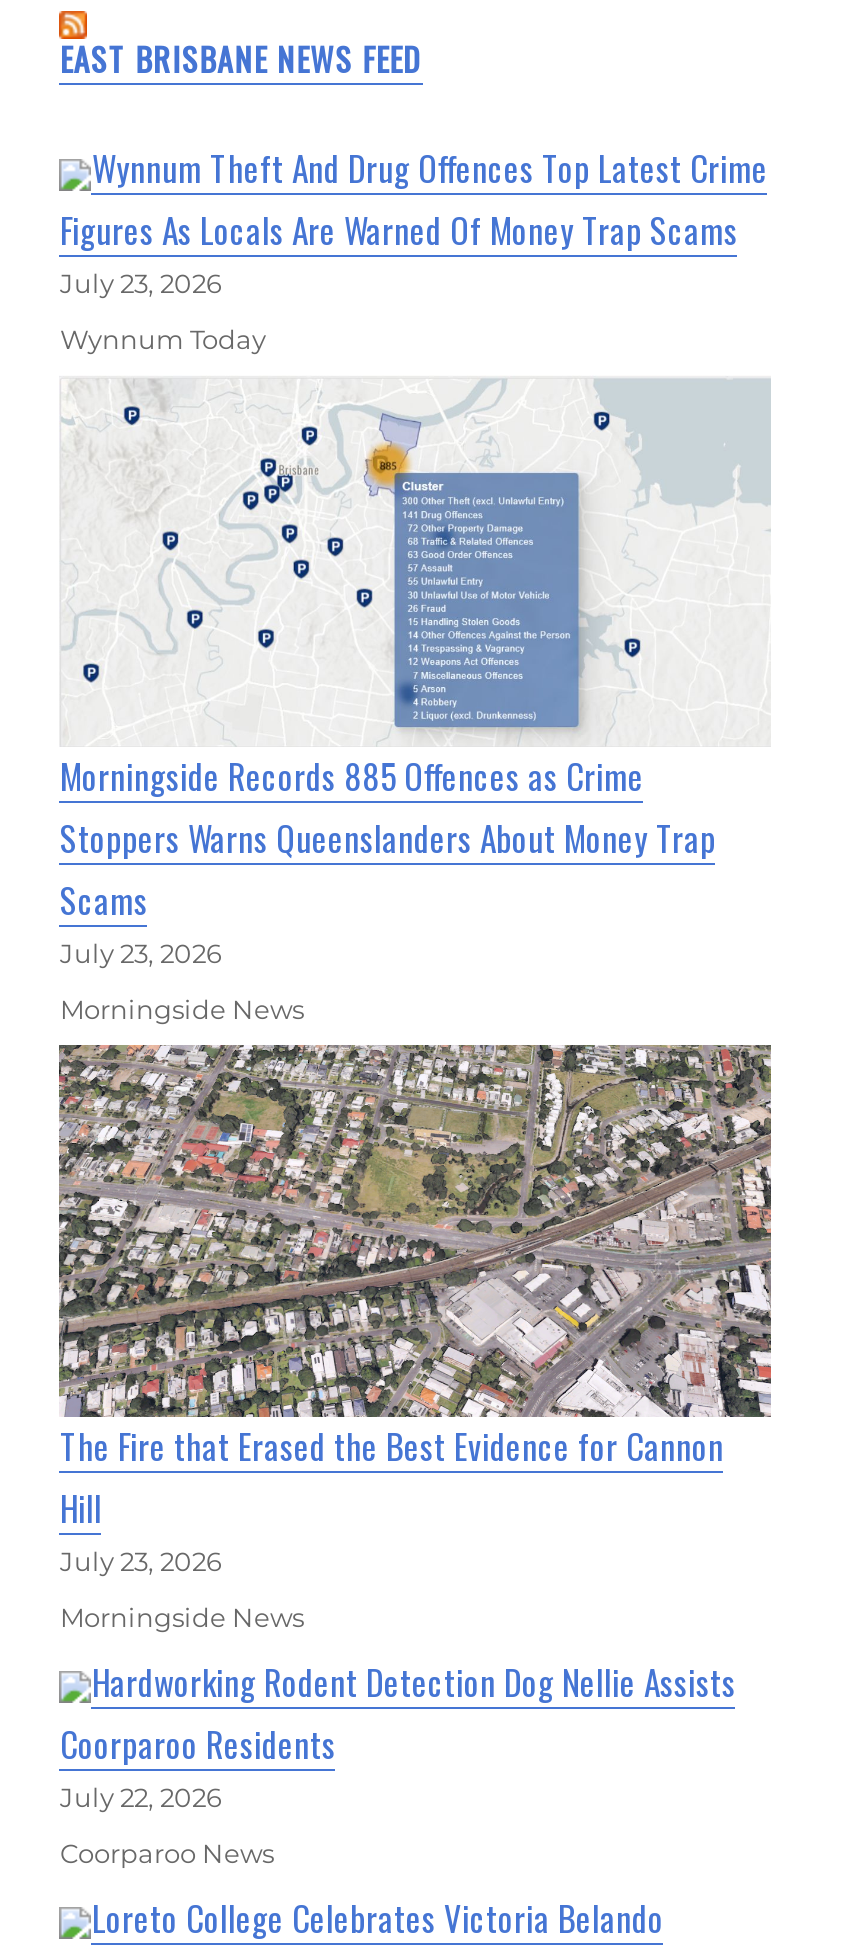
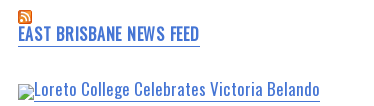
- Wynnum Theft And Drug Offences Top Latest Crime
- Figures As Locals Are Warned Of Money Trap Scams
- July 23, 2026
- Wynnum Today

- [image]
- Morningside Records 885 Offences as Crime
- Stoppers Warns Queenslanders About Money Trap
- Scams
- July 23, 2026
- Morningside News

- [image]
- The Fire that Erased the Best Evidence for Cannon
- Hill
- July 23, 2026
- Morningside News
- Hardworking Rodent Detection Dog Nellie Assists
- Coorparoo Residents
- July 22, 2026
- Coorparoo News
